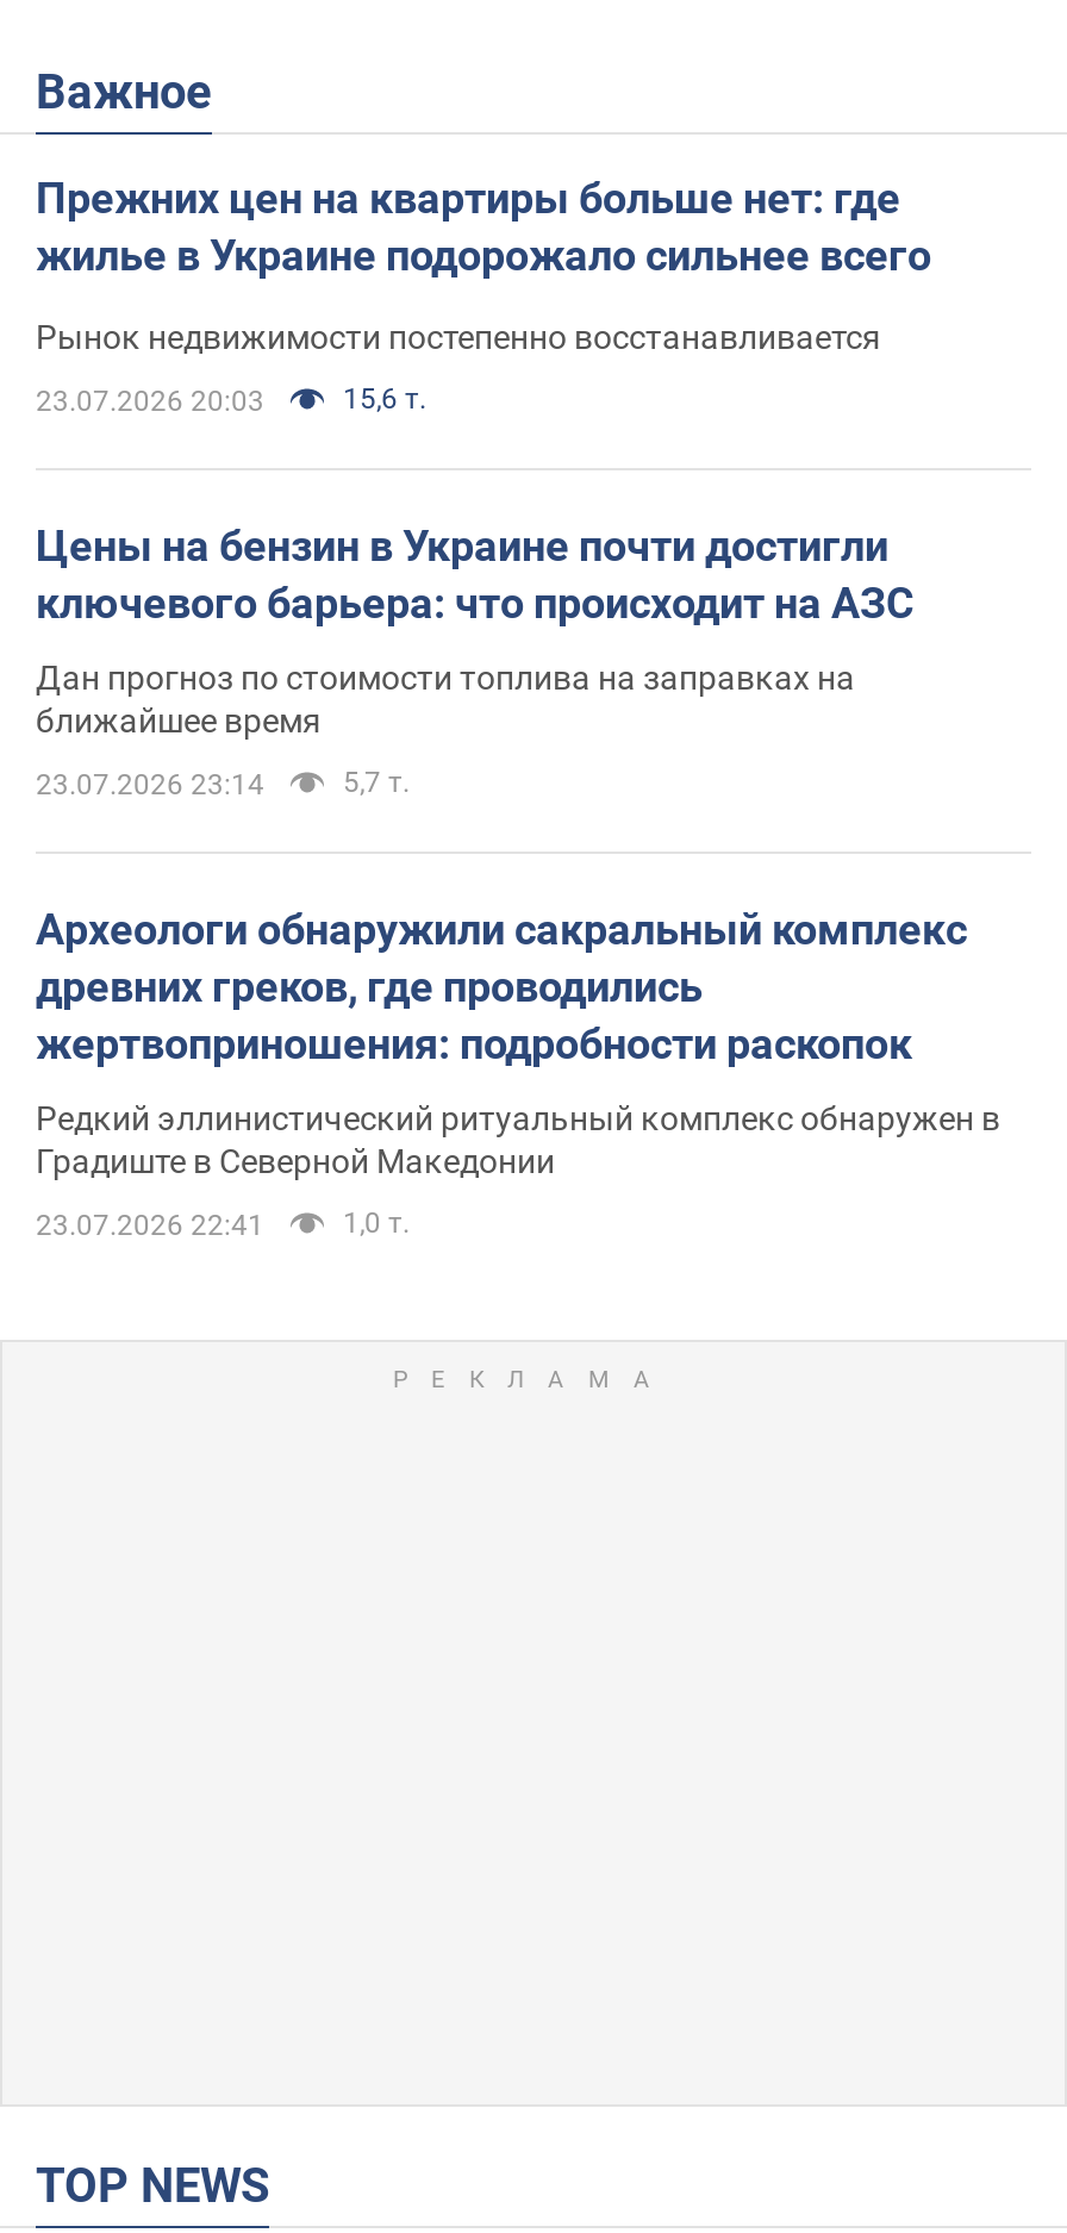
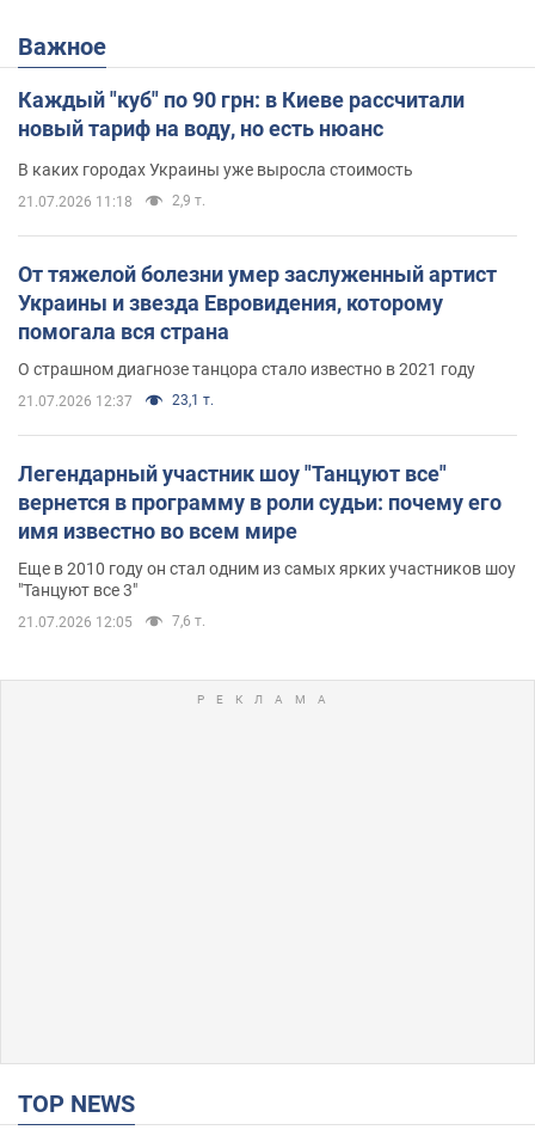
- Прежних цен на квартиры больше нет: где
- жилье в Украине подорожало сильнее всего
+ Каждый "куб" по 90 грн: в Киеве рассчитали
+ новый тариф на воду, но есть нюанс

- Рынок недвижимости постепенно восстанавливается
+ В каких городах Украины уже выросла стоимость

- 23.07.2026 20:03
- 15,6 т.
+ 21.07.2026 11:18
+ 2,9 т.

- Цены на бензин в Украине почти достигли
- ключевого барьера: что происходит на АЗС
+ От тяжелой болезни умер заслуженный артист
+ Украины и звезда Евровидения, которому
+ помогала вся страна

- Дан прогноз по стоимости топлива на заправках на
- ближайшее время
+ О страшном диагнозе танцора стало известно в 2021 году

- 23.07.2026 23:14
- 5,7 т.
+ 21.07.2026 12:37
+ 23,1 т.

- Археологи обнаружили сакральный комплекс
- древних греков, где проводились
- жертвоприношения: подробности раскопок
+ Легендарный участник шоу "Танцуют все"
+ вернется в программу в роли судьи: почему его
+ имя известно во всем мире

- Редкий эллинистический ритуальный комплекс обнаружен в
- Градиште в Северной Македонии
+ Еще в 2010 году он стал одним из самых ярких участников шоу
+ "Танцуют все 3"

- 23.07.2026 22:41
- 1,0 т.
+ 21.07.2026 12:05
+ 7,6 т.
